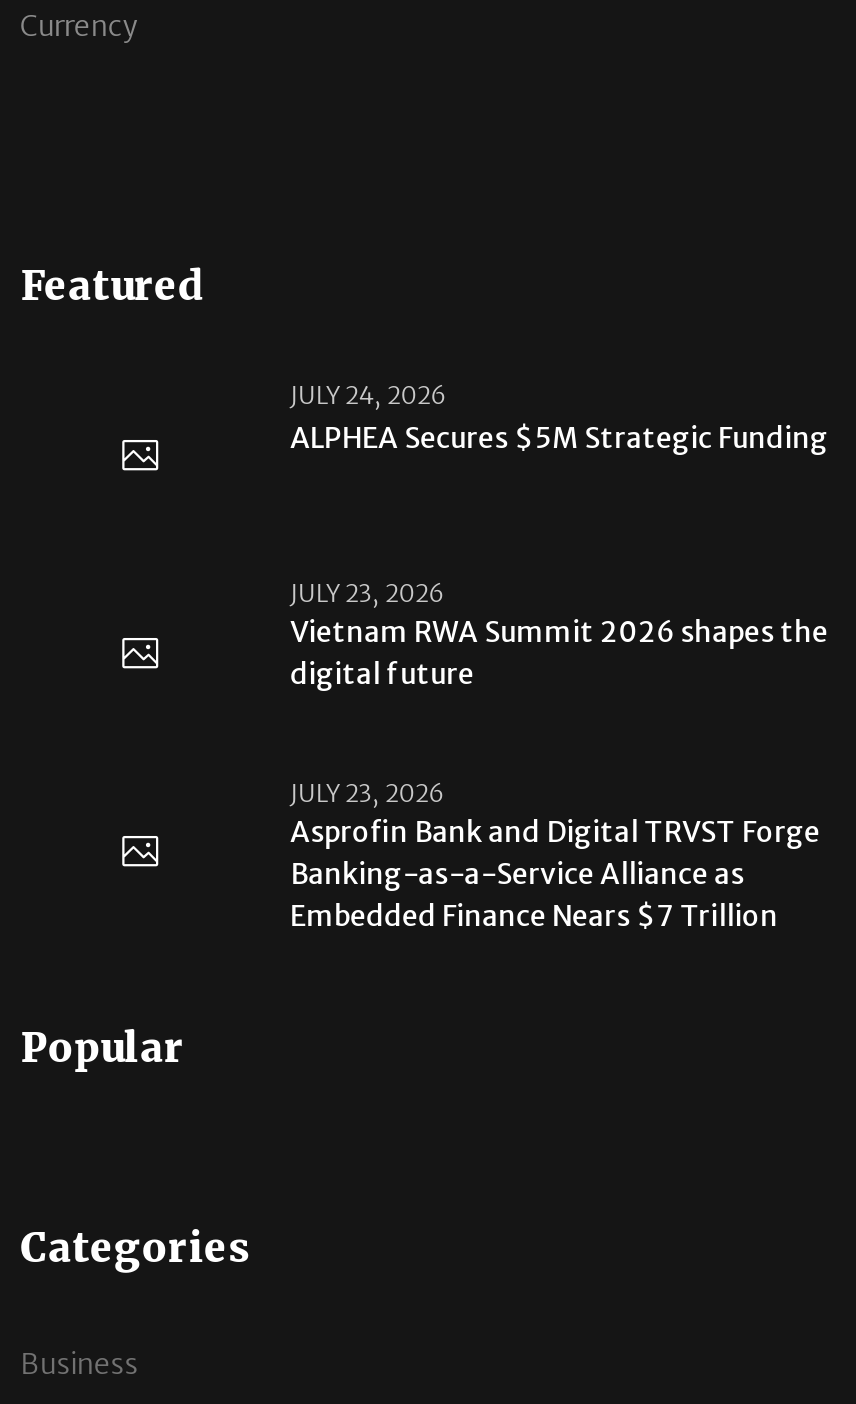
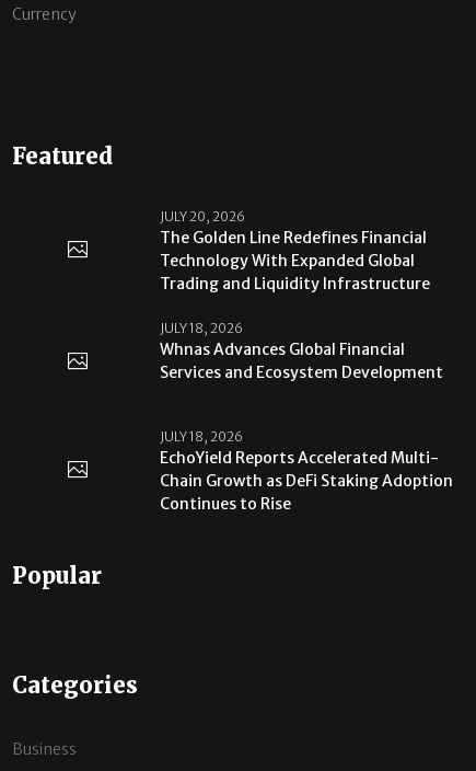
- JULY 24, 2026
- ALPHEA Secures $5M Strategic Funding
+ JULY 20, 2026
+ The Golden Line Redefines Financial
+ Technology With Expanded Global
+ Trading and Liquidity Infrastructure

- JULY 23, 2026
- Vietnam RWA Summit 2026 shapes the
- digital future
+ JULY 18, 2026
+ Whnas Advances Global Financial
+ Services and Ecosystem Development

- JULY 23, 2026
- Asprofin Bank and Digital TRVST Forge
- Banking-as-a-Service Alliance as
- Embedded Finance Nears $7 Trillion
+ JULY 18, 2026
+ EchoYield Reports Accelerated Multi-
+ Chain Growth as DeFi Staking Adoption
+ Continues to Rise
